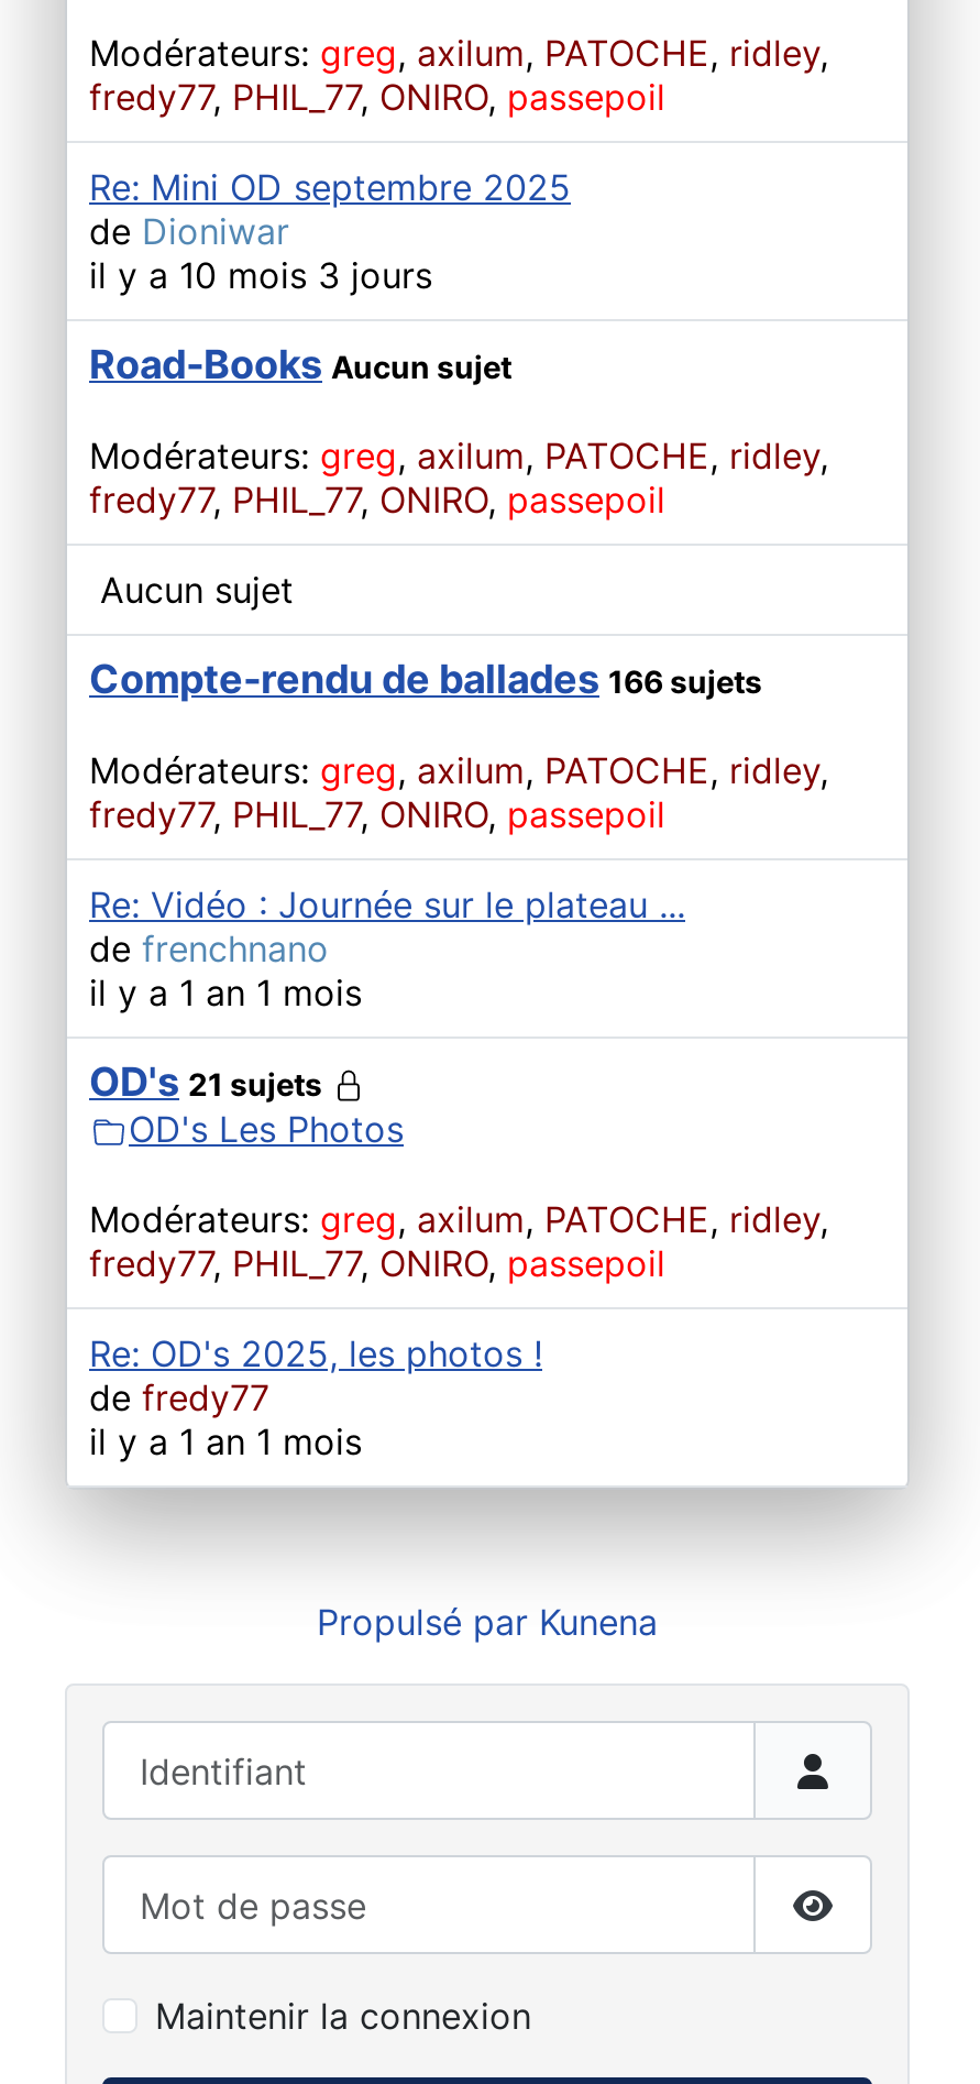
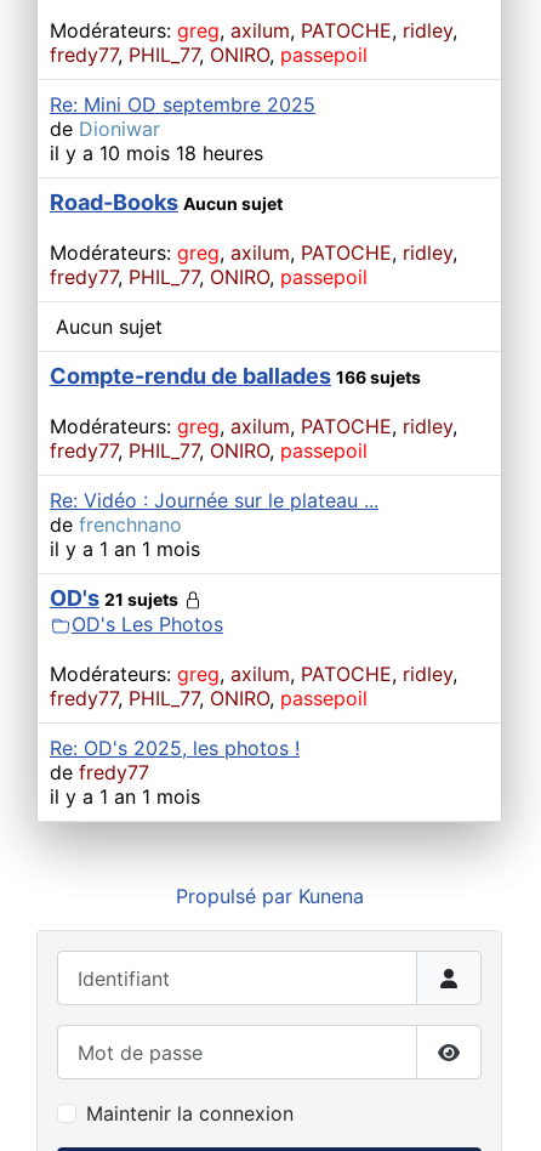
- il y a 10 mois 3 jours
+ il y a 10 mois 18 heures
